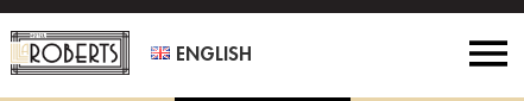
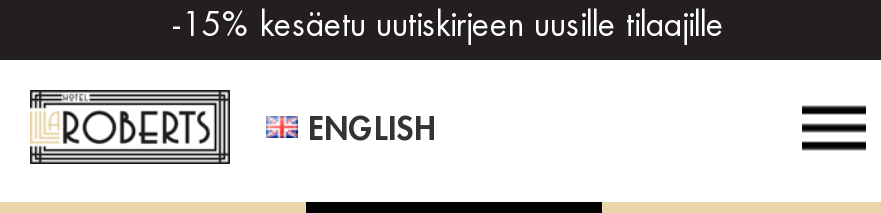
+ -15% kesäetu uutiskirjeen uusille tilaajille
